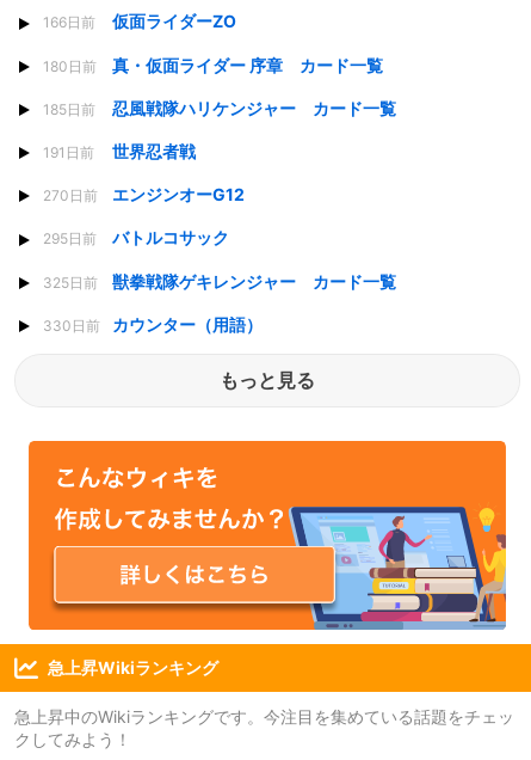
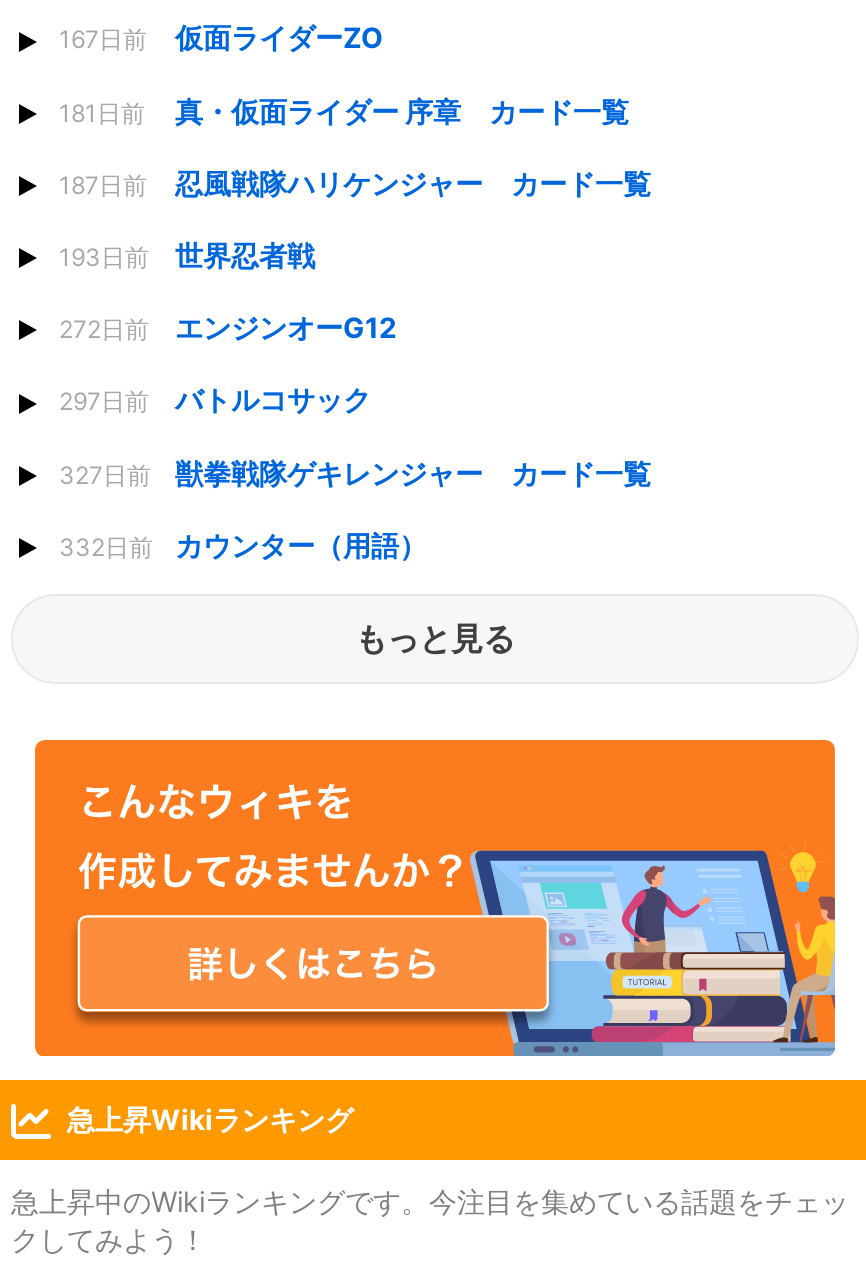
- 166日前 仮面ライダーZO
+ 167日前 仮面ライダーZO

- 180日前 真・仮面ライダー 序章 カード一覧
+ 181日前 真・仮面ライダー 序章 カード一覧

- 185日前 忍風戦隊ハリケンジャー カード一覧
+ 187日前 忍風戦隊ハリケンジャー カード一覧

- 191日前 世界忍者戦
+ 193日前 世界忍者戦

- 270日前 エンジンオーG12
+ 272日前 エンジンオーG12

- 295日前 バトルコサック
+ 297日前 バトルコサック

- 325日前 獣拳戦隊ゲキレンジャー カード一覧
+ 327日前 獣拳戦隊ゲキレンジャー カード一覧

- 330日前 カウンター（用語）
+ 332日前 カウンター（用語）
